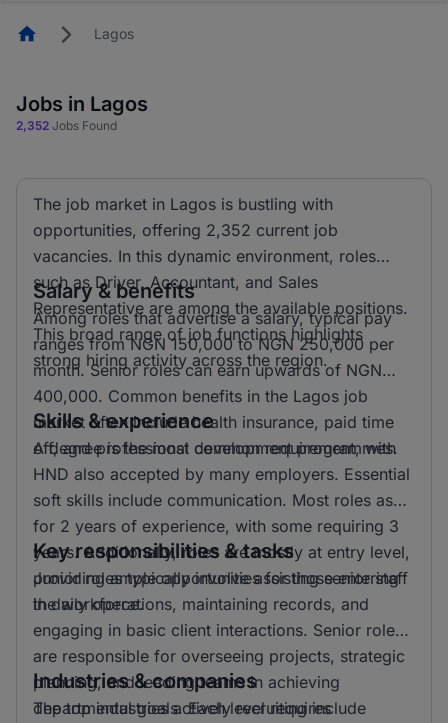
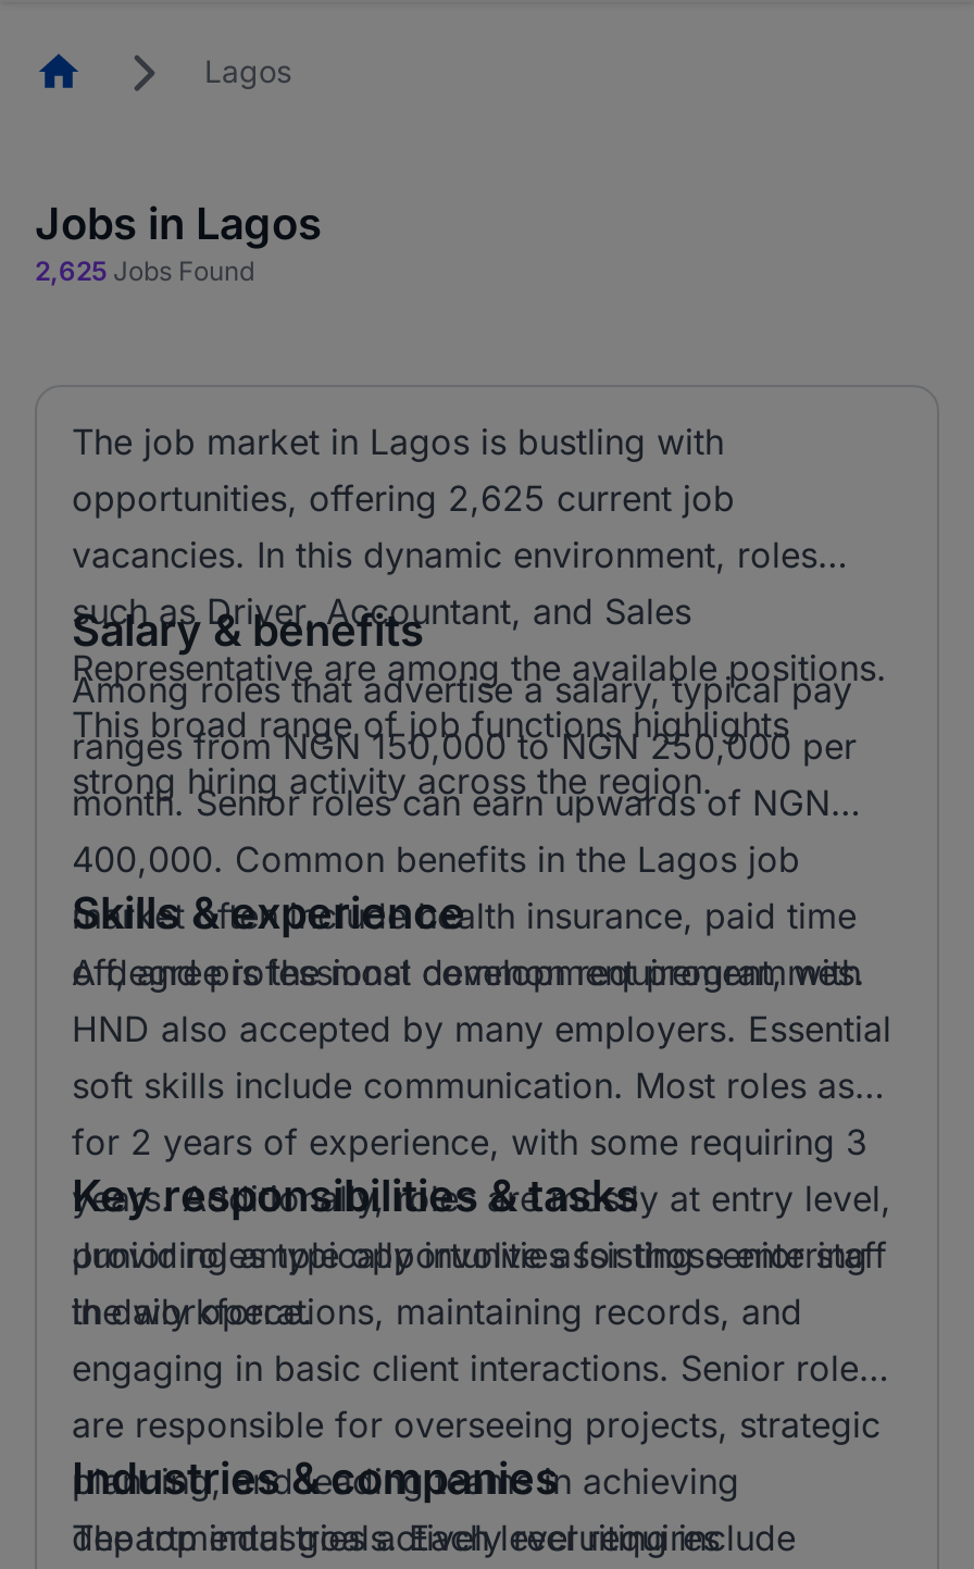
- 2,352 Jobs Found
+ 2,625 Jobs Found

- opportunities, offering 2,352 current job
+ opportunities, offering 2,625 current job
